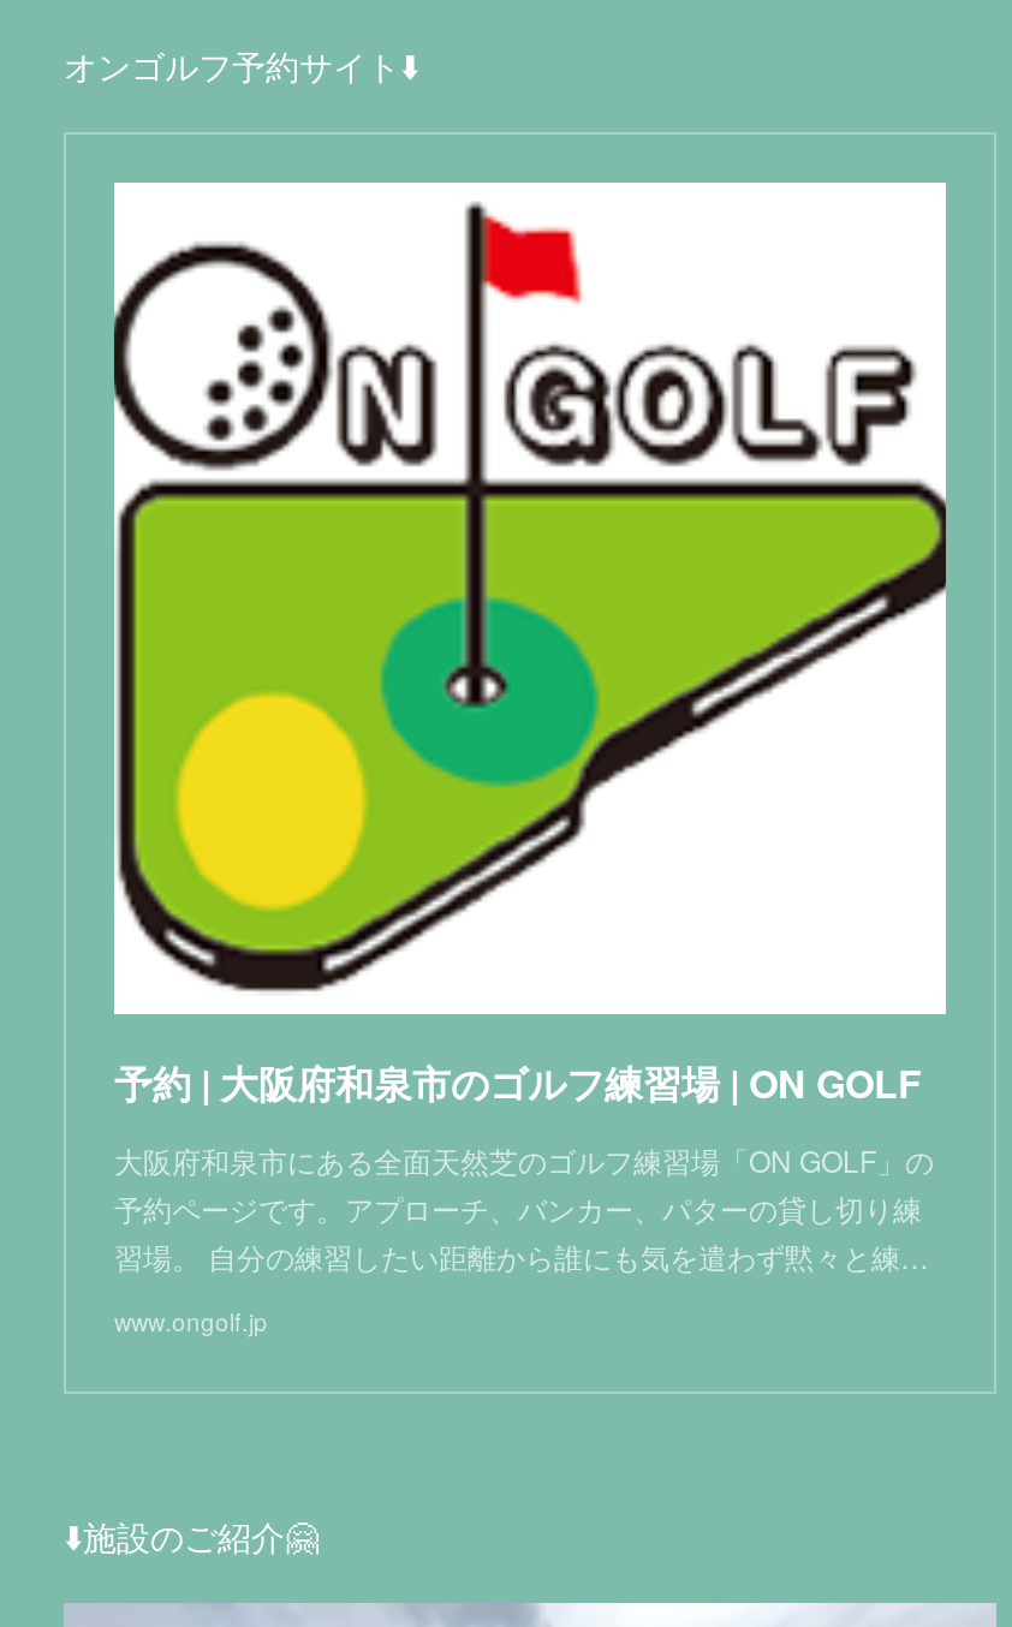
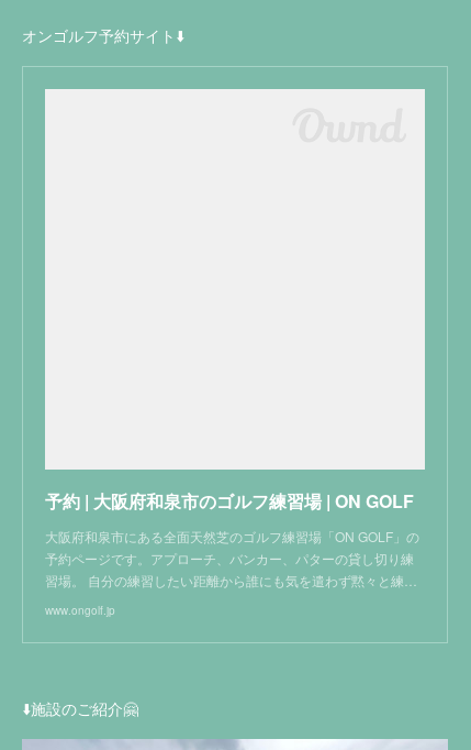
- [image]
